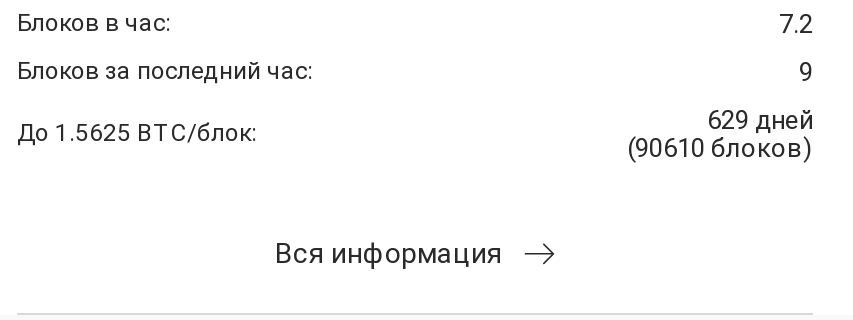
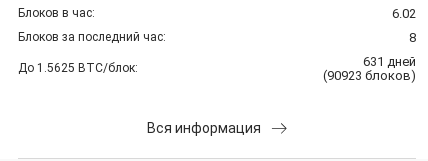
- 7.2
+ 6.02

- 9
+ 8

- 629 дней
+ 631 дней

- (90610 блоков)
+ (90923 блоков)
